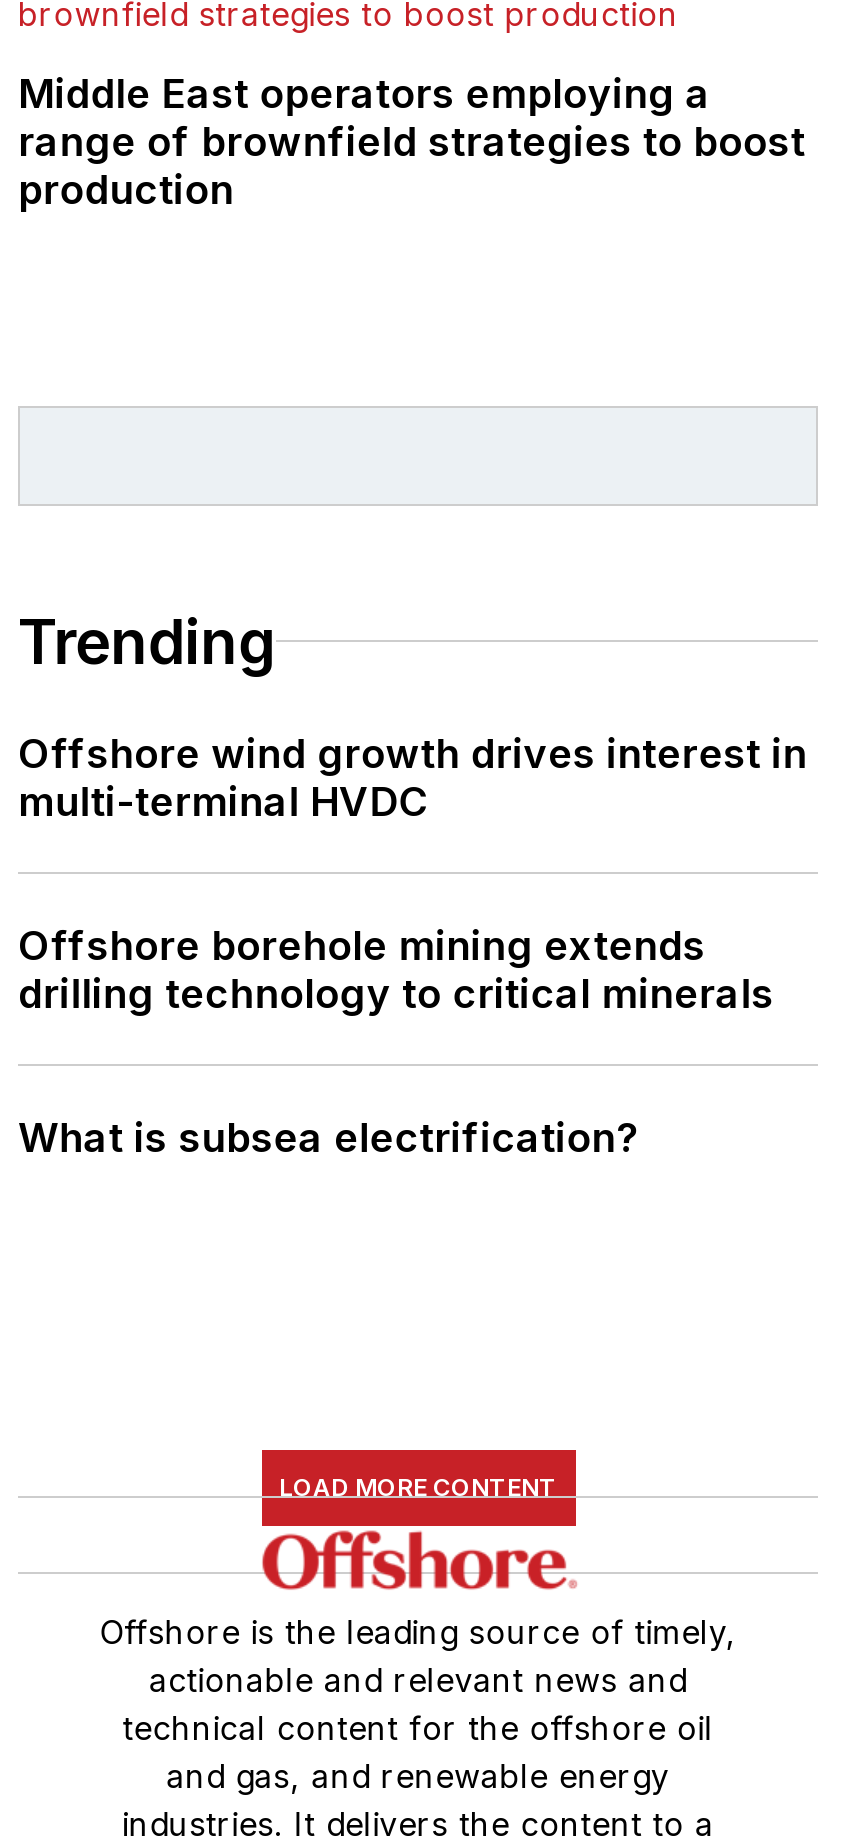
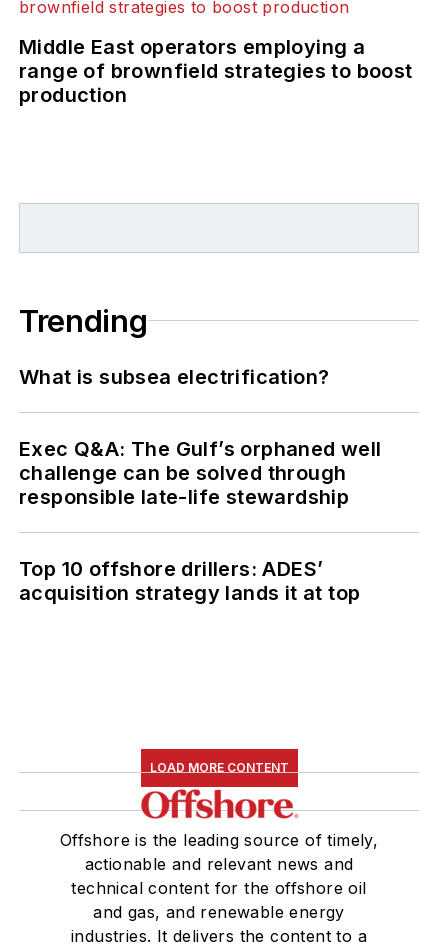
- Offshore wind growth drives interest in
- multi-terminal HVDC
- Offshore borehole mining extends
- drilling technology to critical minerals

moved up: What is subsea electrification?

+ Exec Q&A: The Gulf’s orphaned well
+ challenge can be solved through
+ responsible late-life stewardship
+ Top 10 offshore drillers: ADES’
+ acquisition strategy lands it at top
